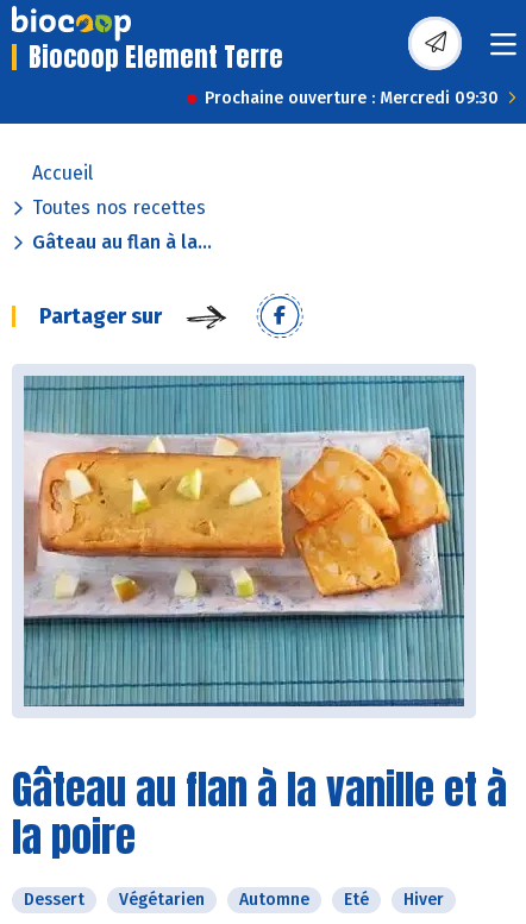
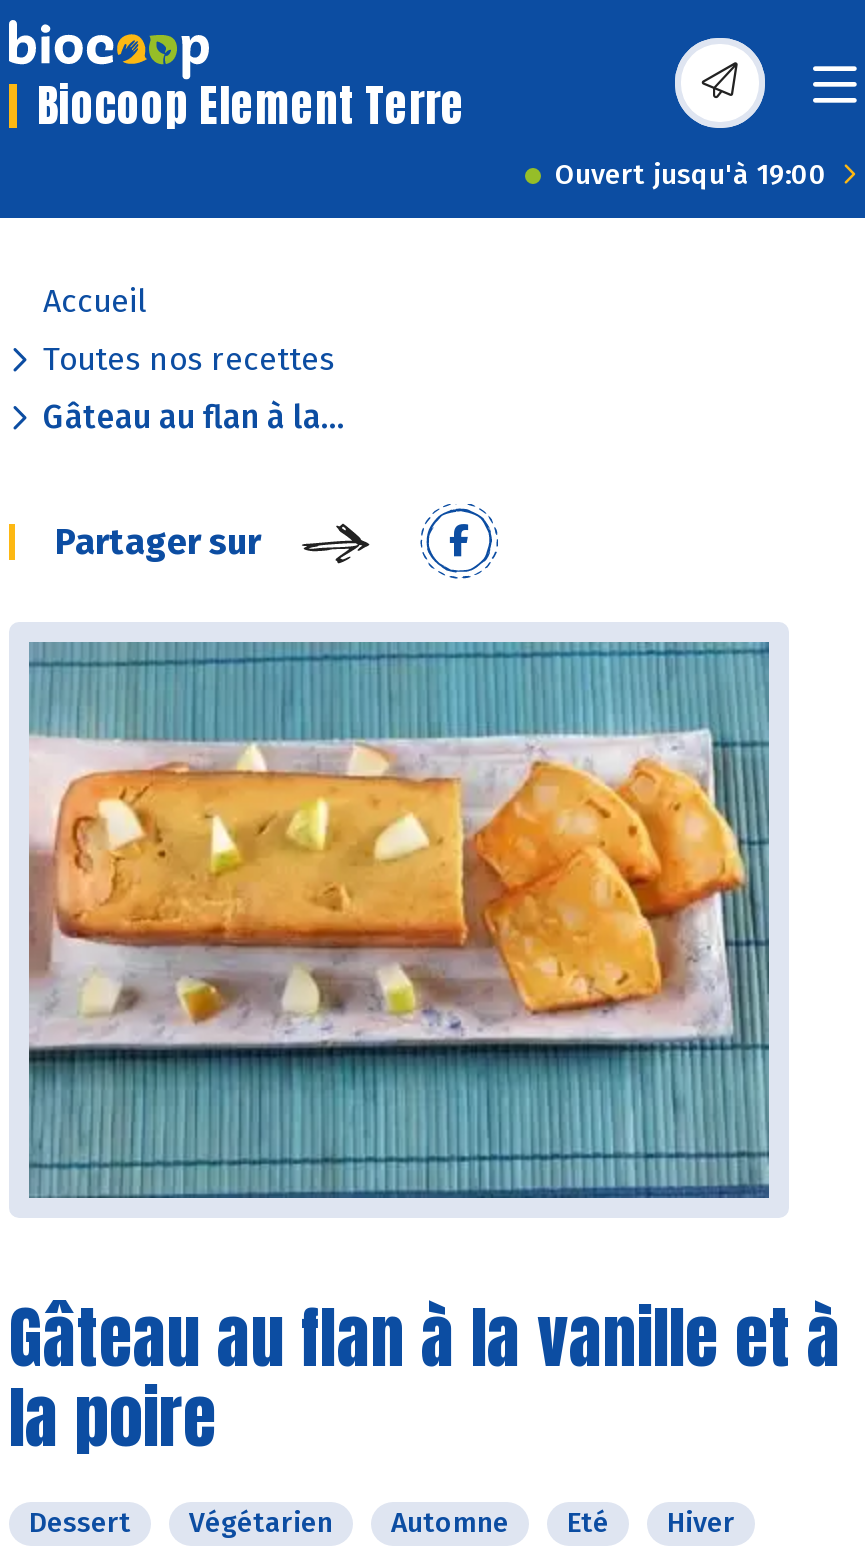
- Prochaine ouverture : Mercredi 09:30
+ Ouvert jusqu'à 19:00
